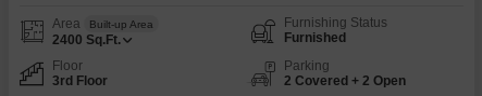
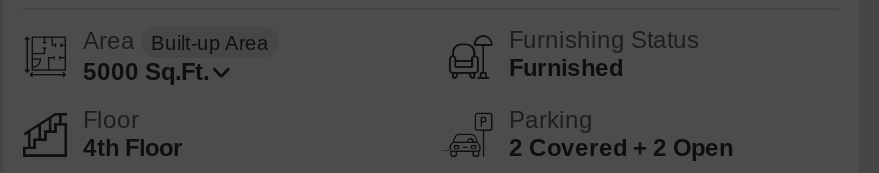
- 2400 Sq.Ft.
+ 5000 Sq.Ft.

- 3rd Floor
+ 4th Floor
